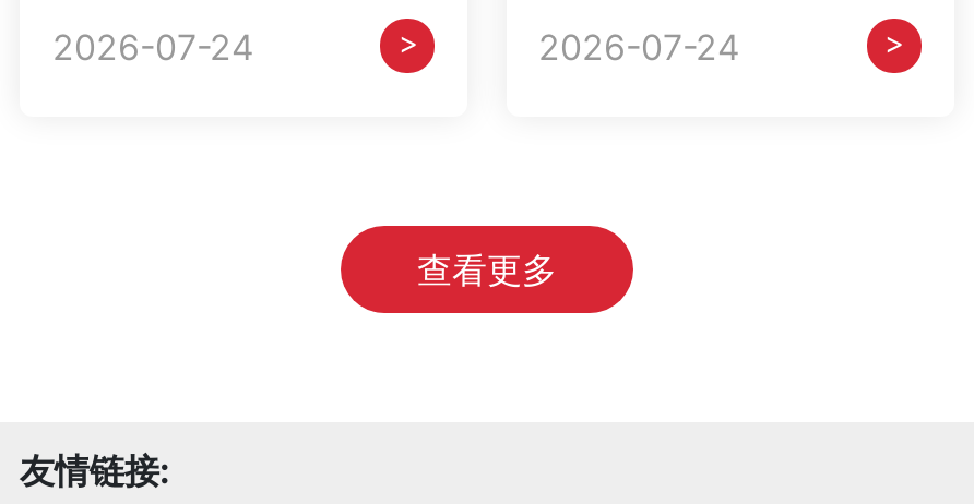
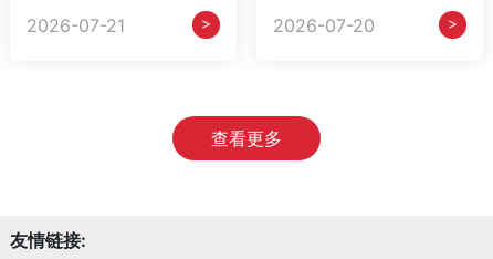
- 2026-07-24
+ 2026-07-21

- 2026-07-24
+ 2026-07-20
